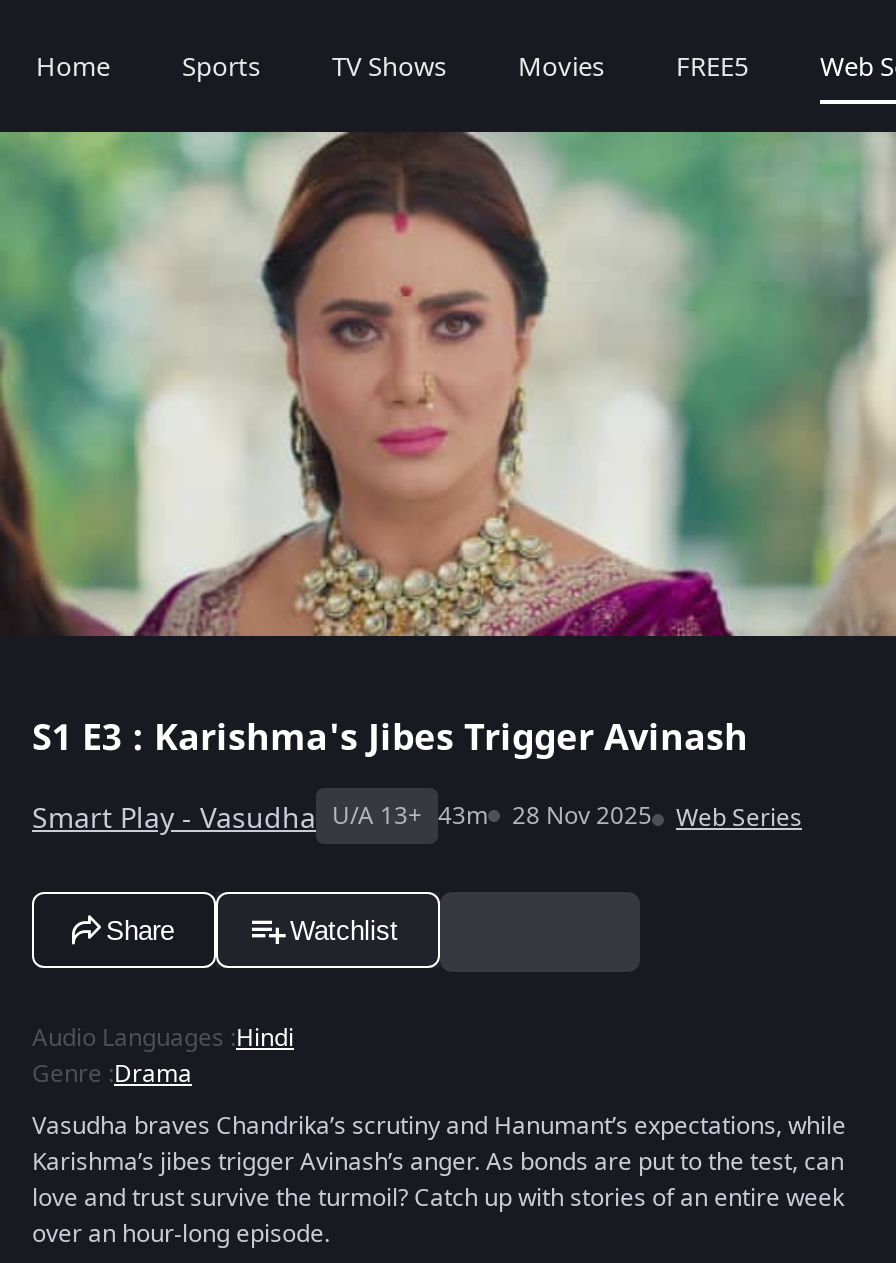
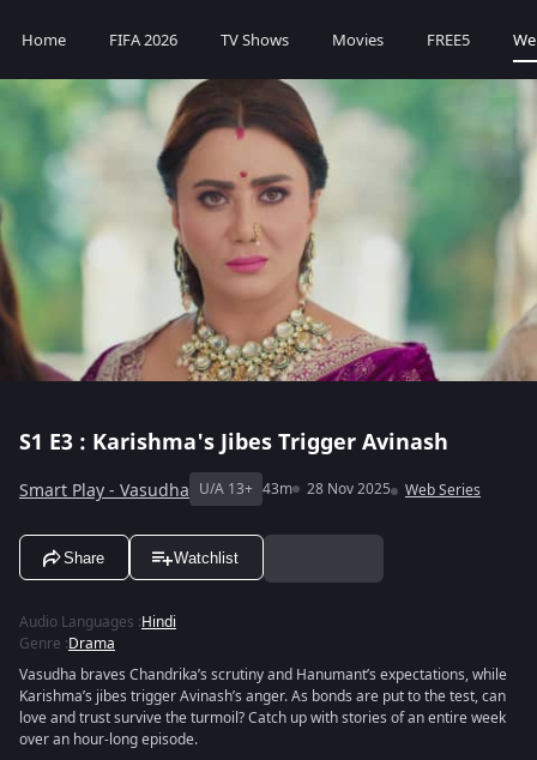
- Sports
+ FIFA 2026
